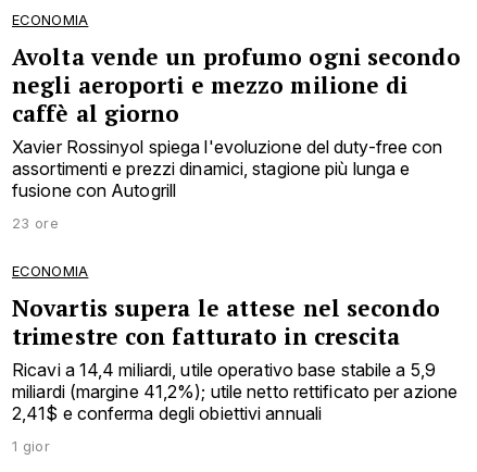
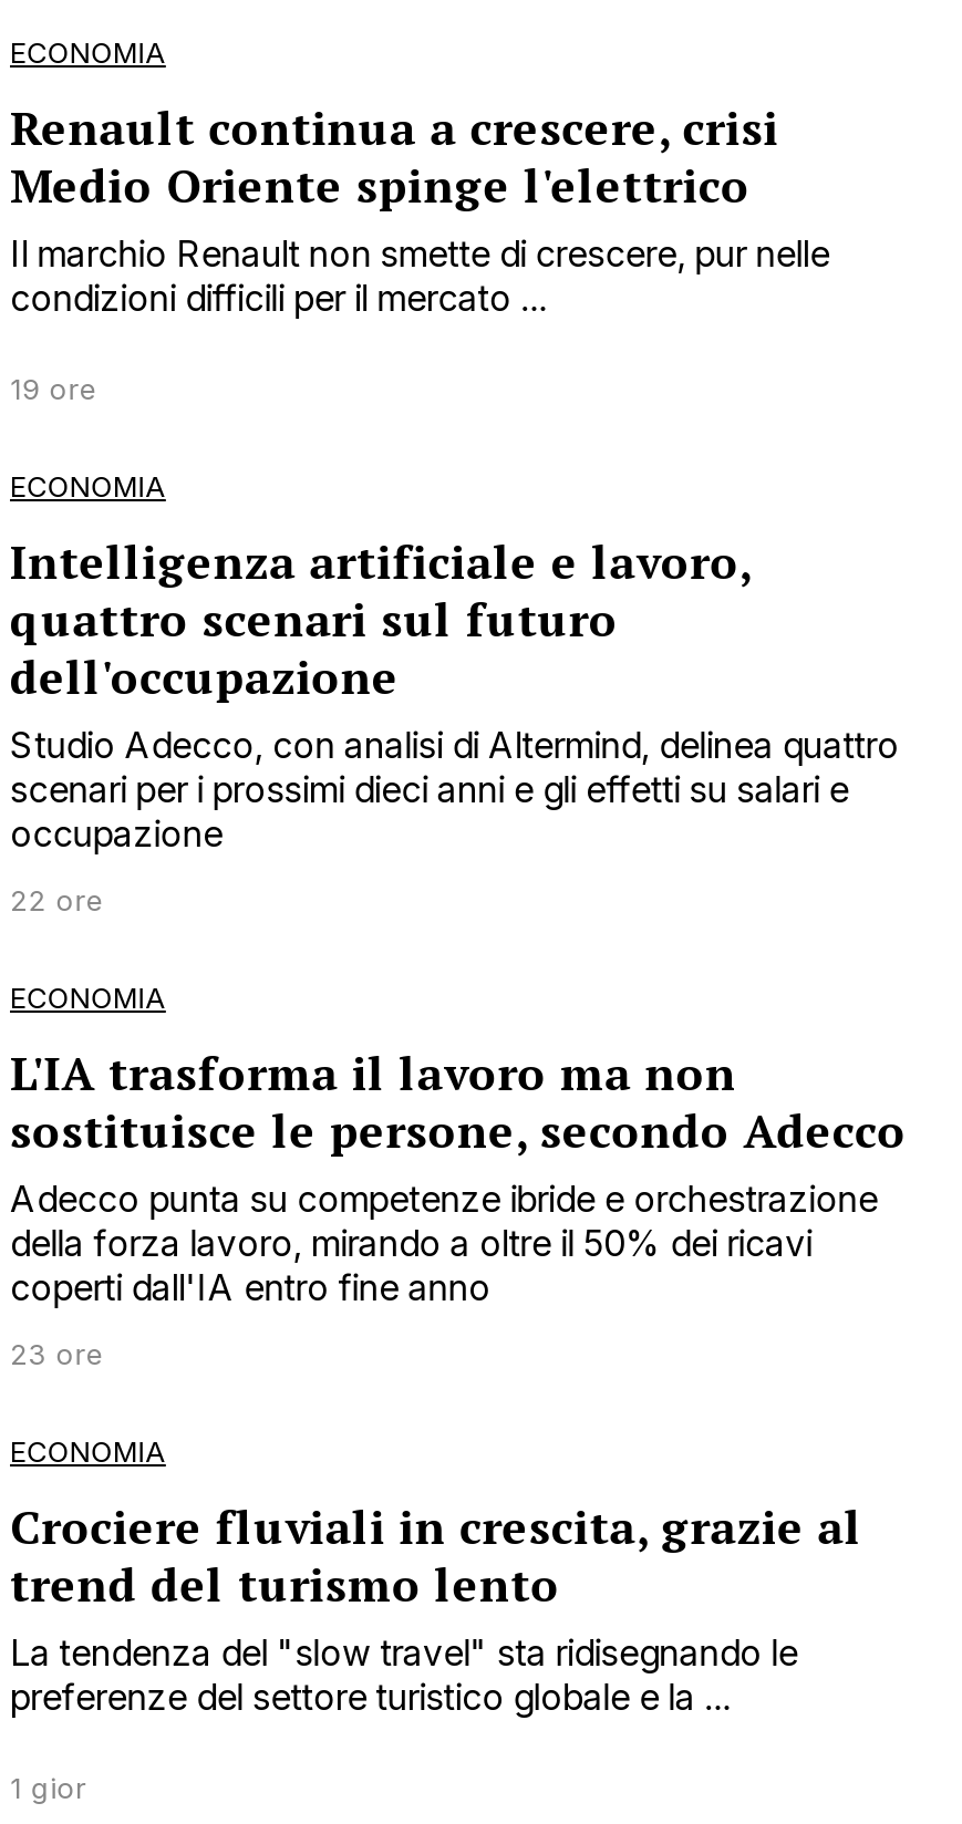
- Avolta vende un profumo ogni secondo
- negli aeroporti e mezzo milione di
- caffè al giorno
- Xavier Rossinyol spiega l'evoluzione del duty-free con
- assortimenti e prezzi dinamici, stagione più lunga e
- fusione con Autogrill
+ Renault continua a crescere, crisi
+ Medio Oriente spinge l'elettrico
+ Il marchio Renault non smette di crescere, pur nelle
+ condizioni difficili per il mercato ...
+ 19 ore
+ ECONOMIA
+ Intelligenza artificiale e lavoro,
+ quattro scenari sul futuro
+ dell'occupazione
+ Studio Adecco, con analisi di Altermind, delinea quattro
+ scenari per i prossimi dieci anni e gli effetti su salari e
+ occupazione
+ 22 ore
+ ECONOMIA
+ L'IA trasforma il lavoro ma non
+ sostituisce le persone, secondo Adecco
+ Adecco punta su competenze ibride e orchestrazione
+ della forza lavoro, mirando a oltre il 50% dei ricavi
+ coperti dall'IA entro fine anno

- Novartis supera le attese nel secondo
- trimestre con fatturato in crescita
- Ricavi a 14,4 miliardi, utile operativo base stabile a 5,9
- miliardi (margine 41,2%); utile netto rettificato per azione
- 2,41$ e conferma degli obiettivi annuali
+ Crociere fluviali in crescita, grazie al
+ trend del turismo lento
+ La tendenza del "slow travel" sta ridisegnando le
+ preferenze del settore turistico globale e la ...
